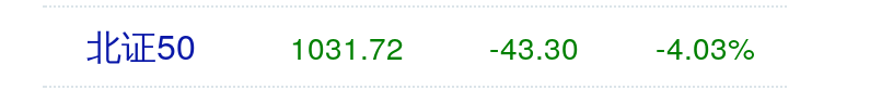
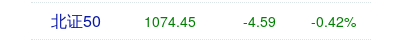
- 1031.72
+ 1074.45

- -43.30
+ -4.59

- -4.03%
+ -0.42%
